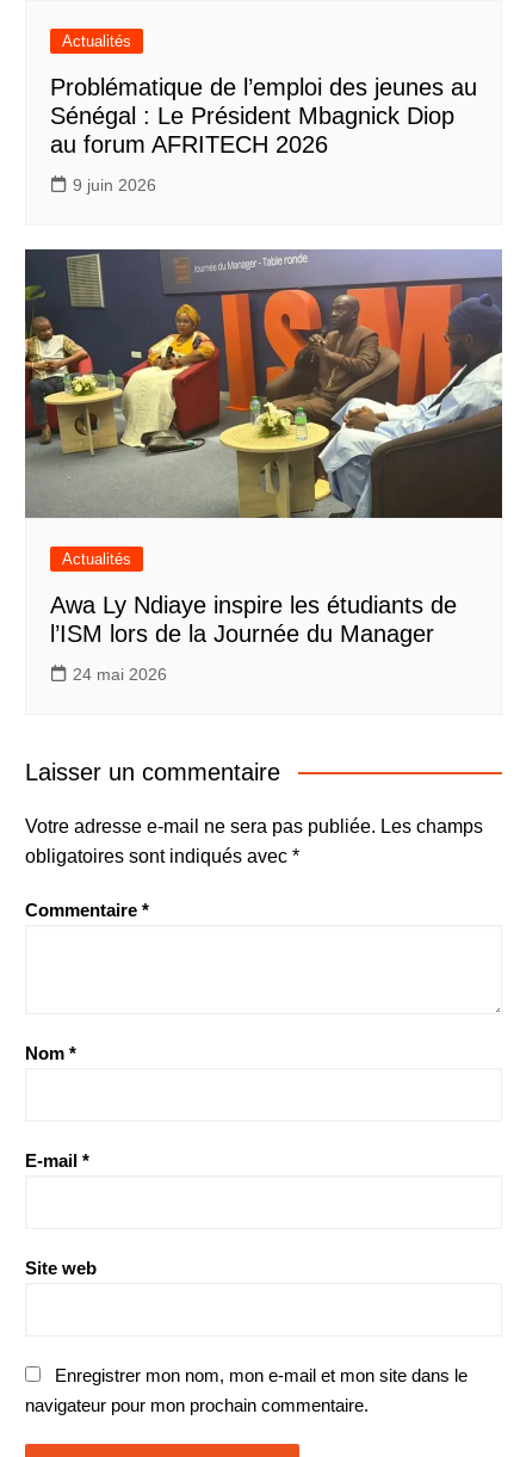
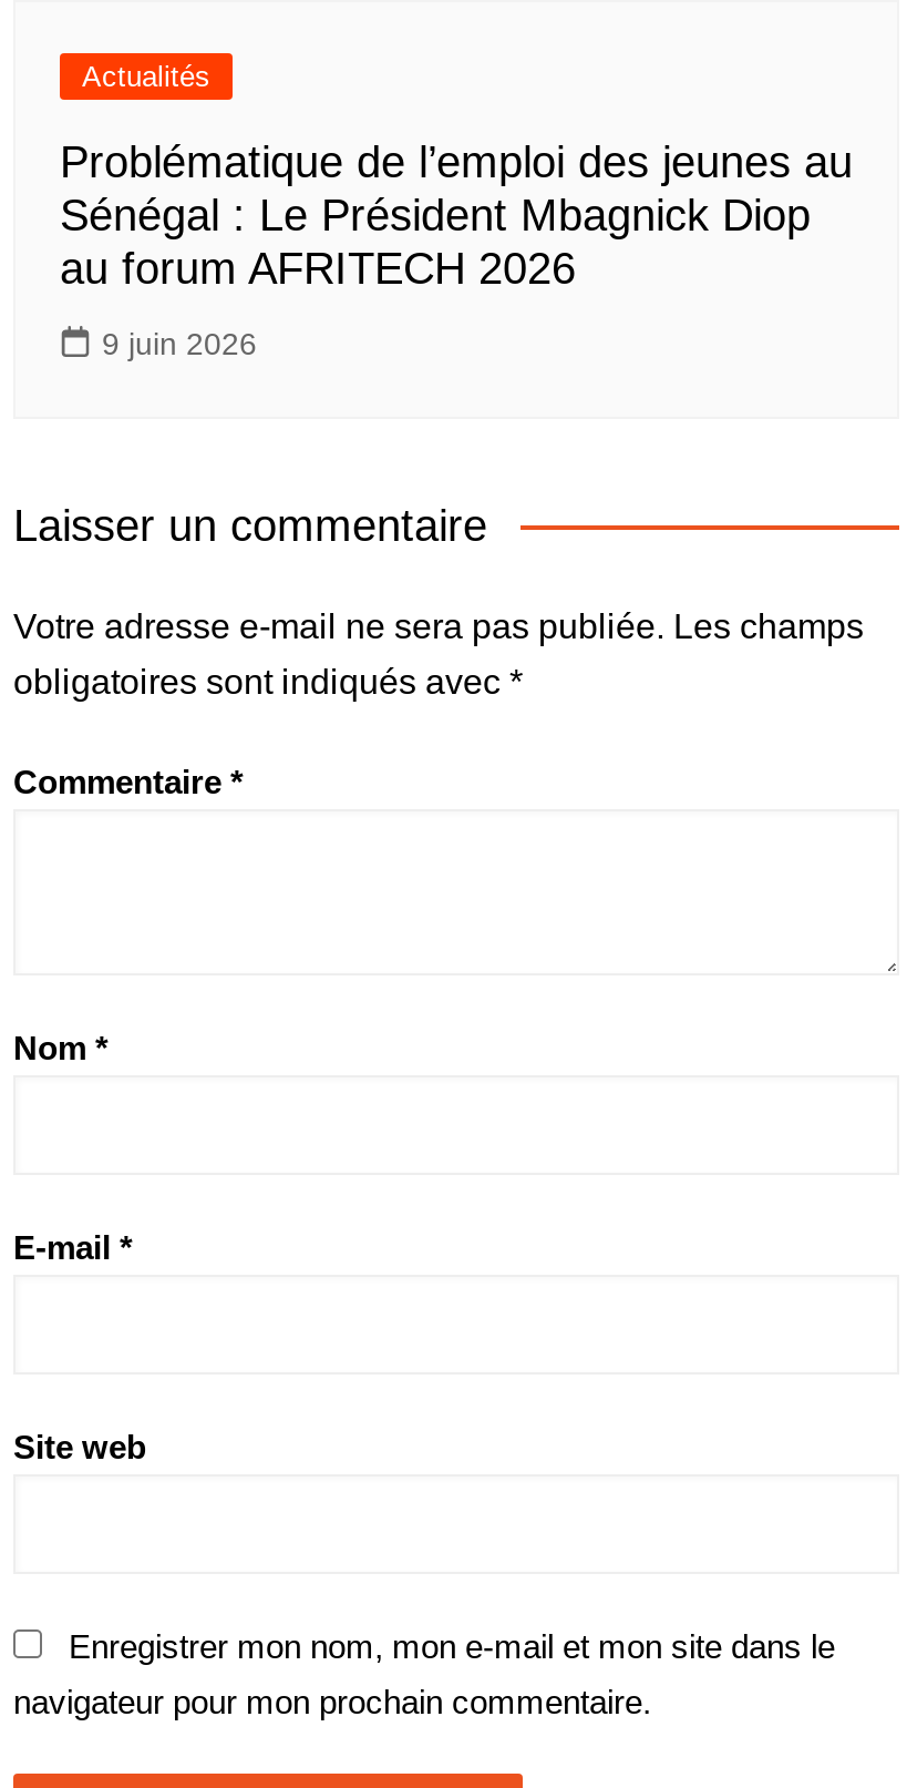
- [image]
- Actualités
- Awa Ly Ndiaye inspire les étudiants de
- l’ISM lors de la Journée du Manager
- 24 mai 2026
